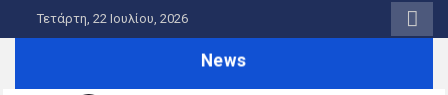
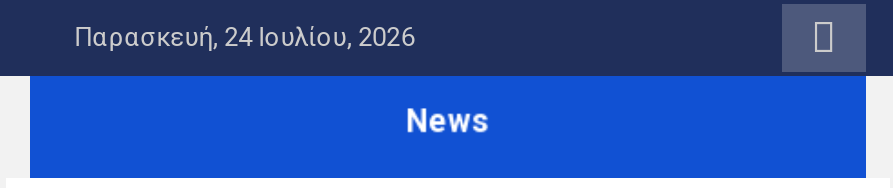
- Τετάρτη, 22 Ιουλίου, 2026
+ Παρασκευή, 24 Ιουλίου, 2026
